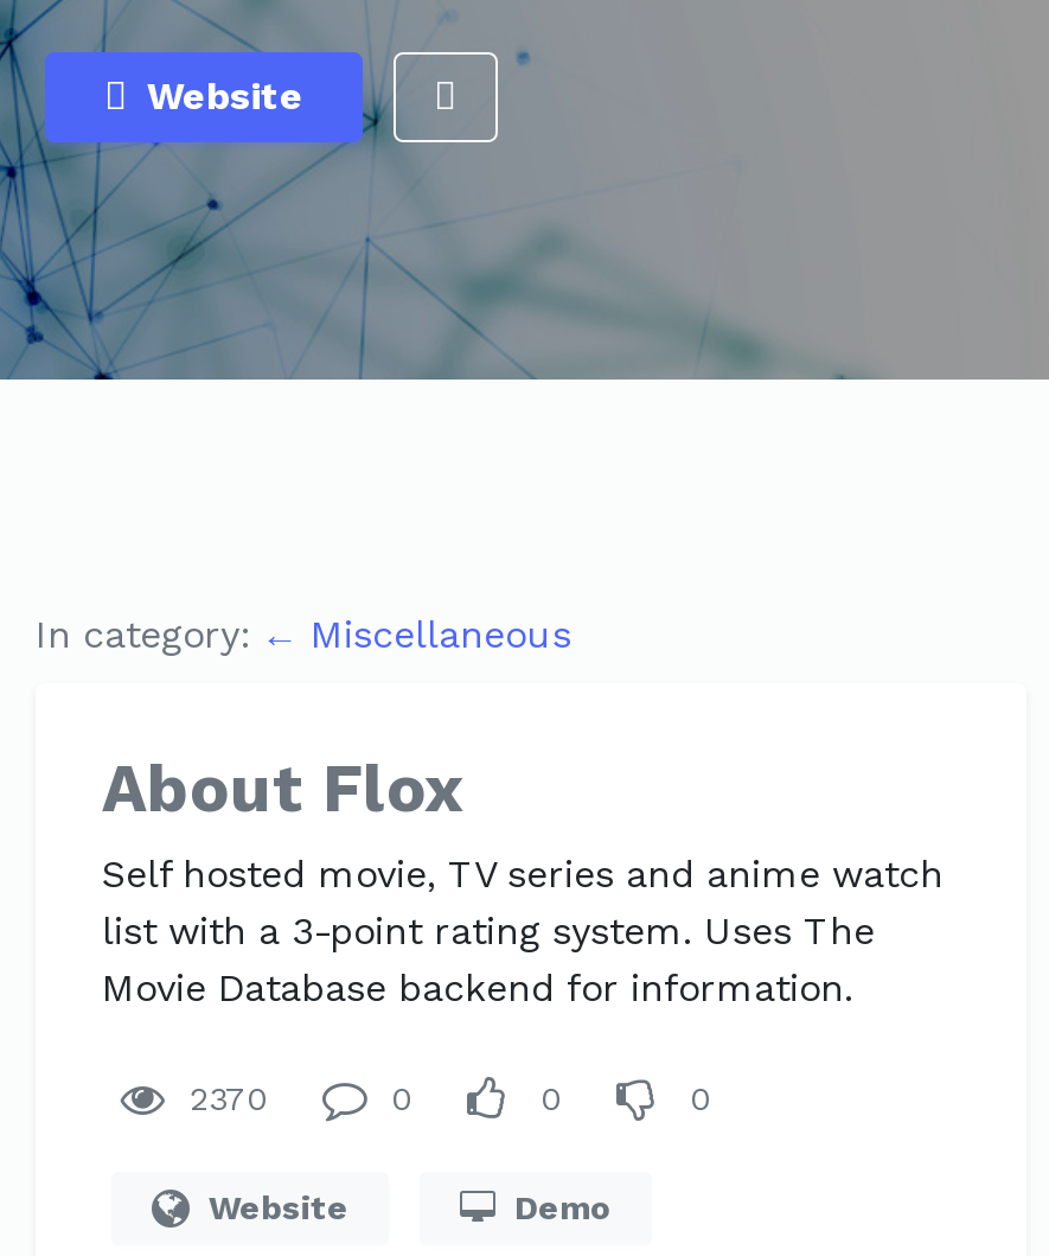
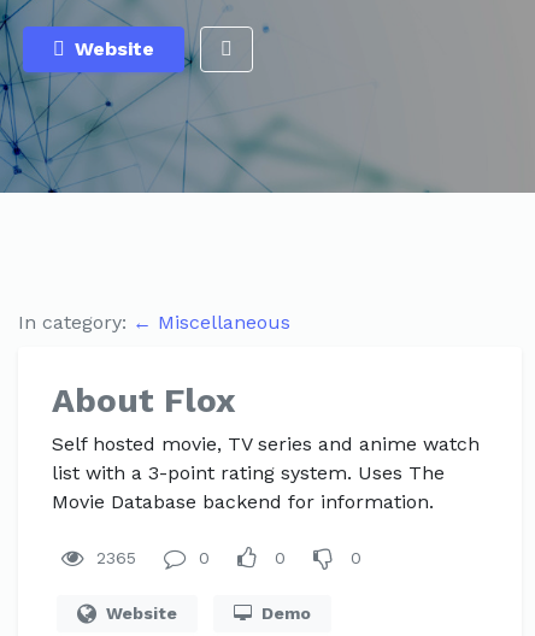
- 2370 0
+ 2365 0
